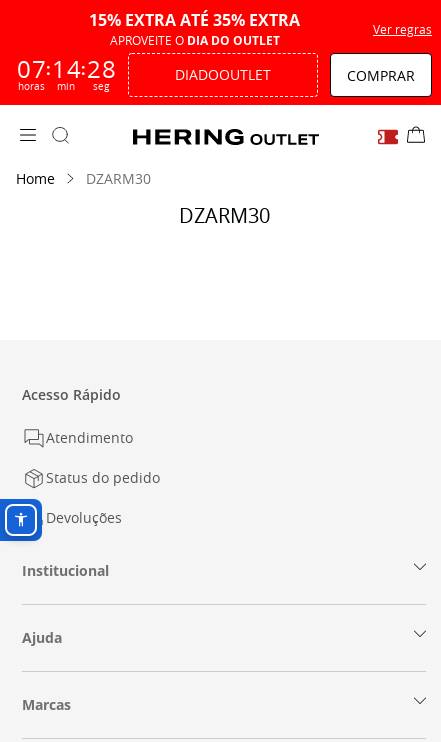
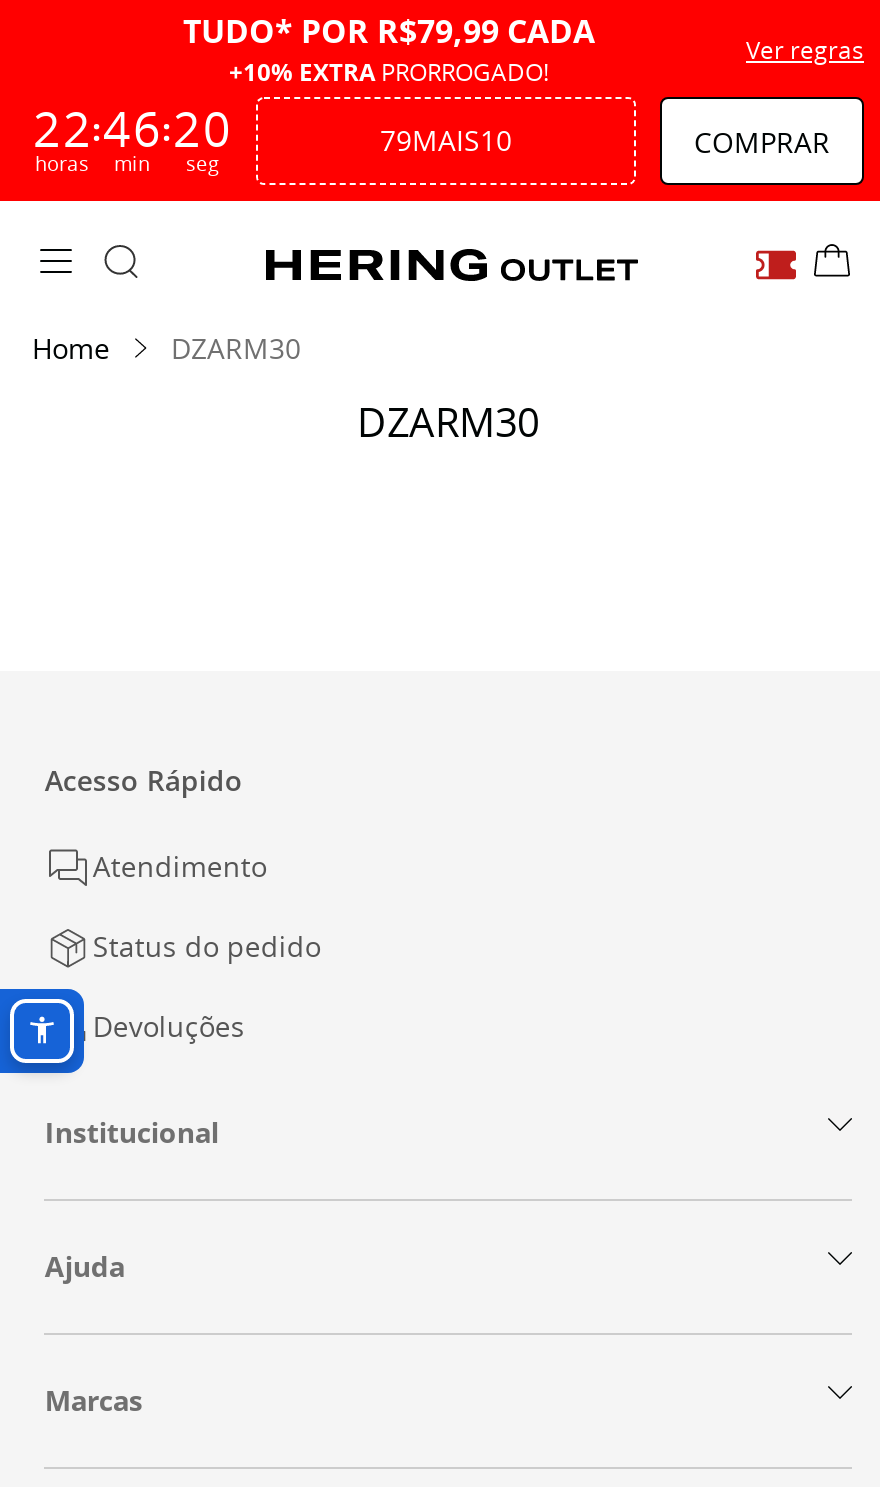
- 15% EXTRA ATÉ 35% EXTRA
- APROVEITE O DIA DO OUTLET
+ TUDO* POR R$79,99 CADA
+ +10% EXTRA PRORROGADO!

- 07
+ 22

- :14
+ :46

- :28
+ :20

- DIADOOUTLET
+ 79MAIS10
